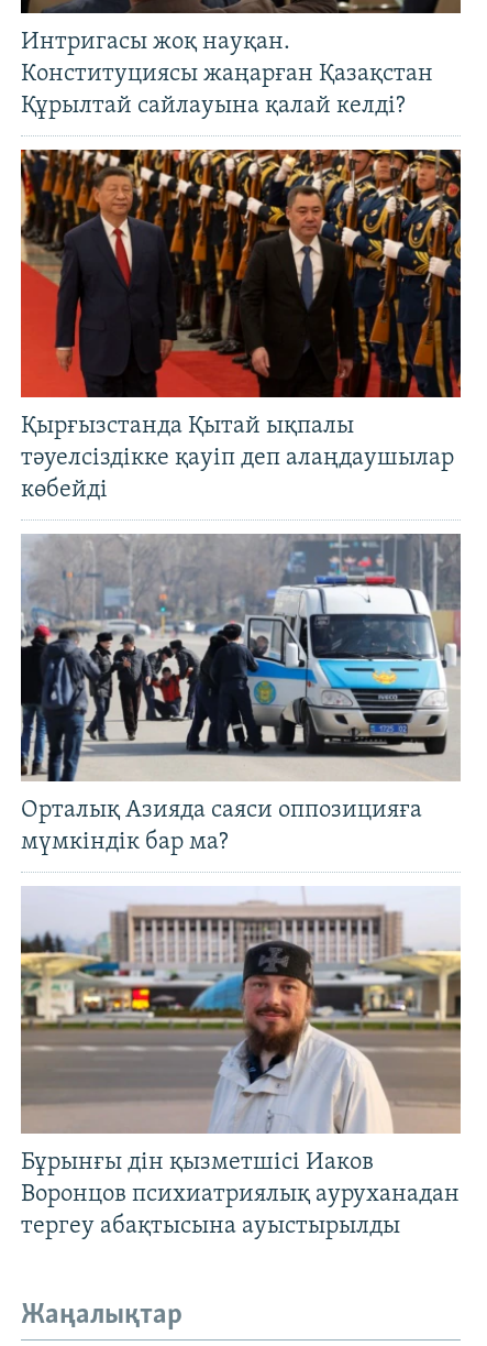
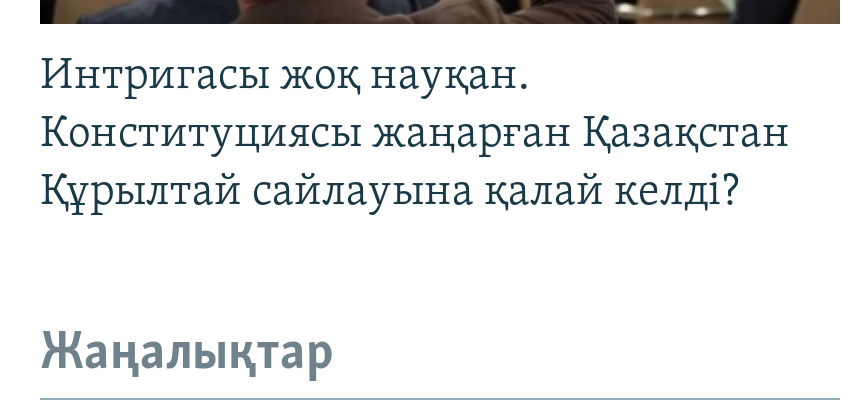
- [image]
- Қырғызстанда Қытай ықпалы
- тәуелсіздікке қауіп деп алаңдаушылар
- көбейді

- [image]
- Орталық Азияда саяси оппозицияға
- мүмкіндік бар ма?

- [image]
- Бұрынғы дін қызметшісі Иаков
- Воронцов психиатриялық ауруханадан
- тергеу абақтысына ауыстырылды
